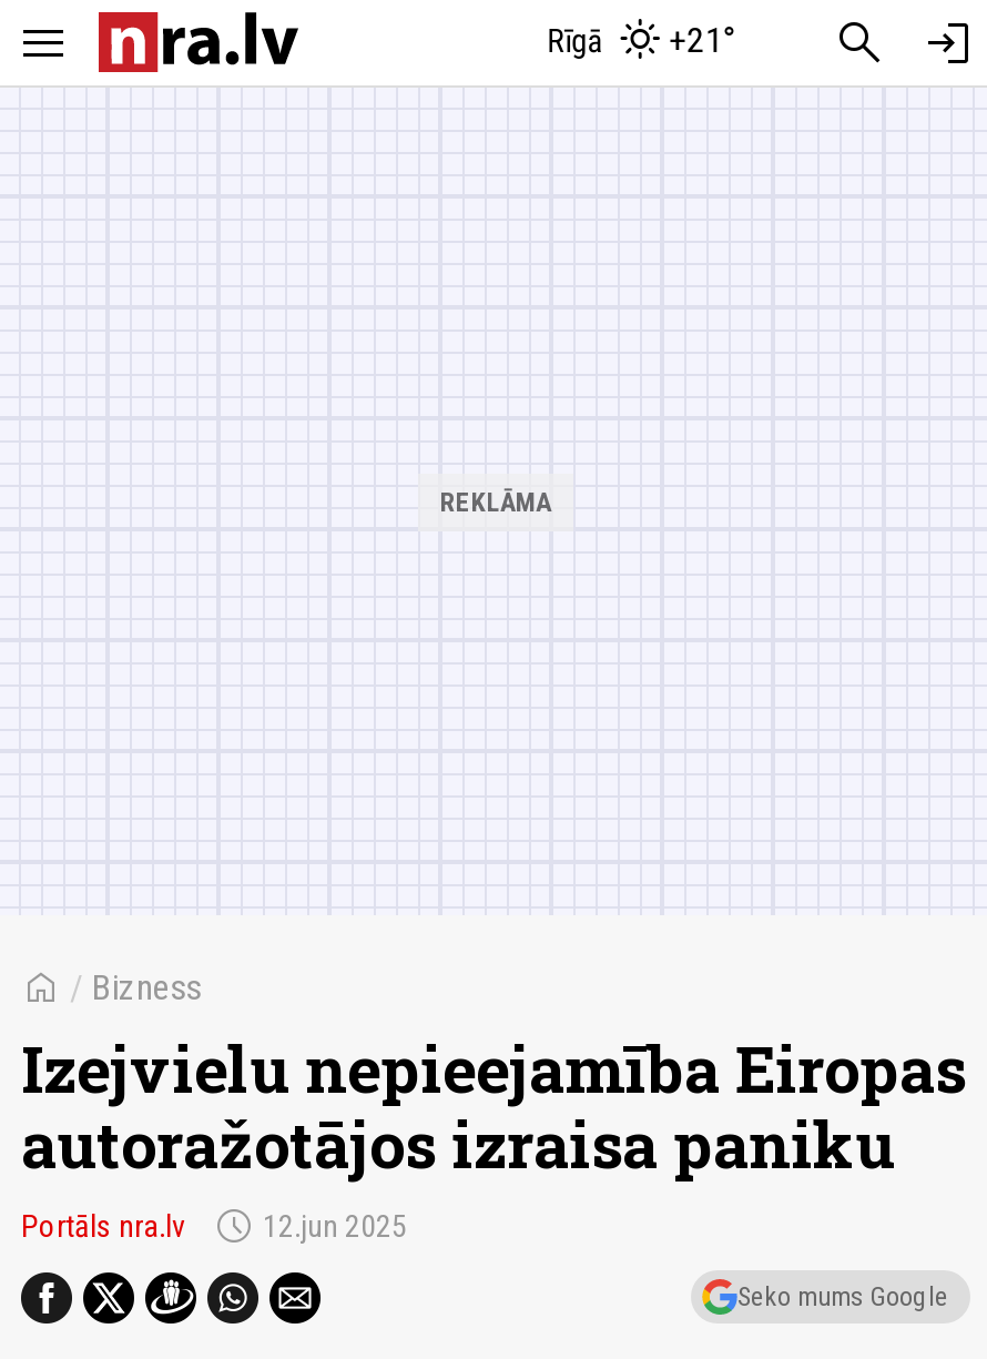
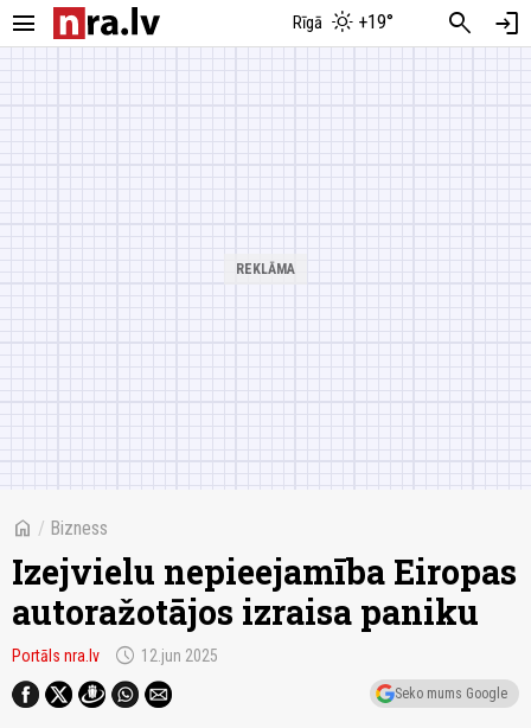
- Rīgā +21°
+ Rīgā +19°
